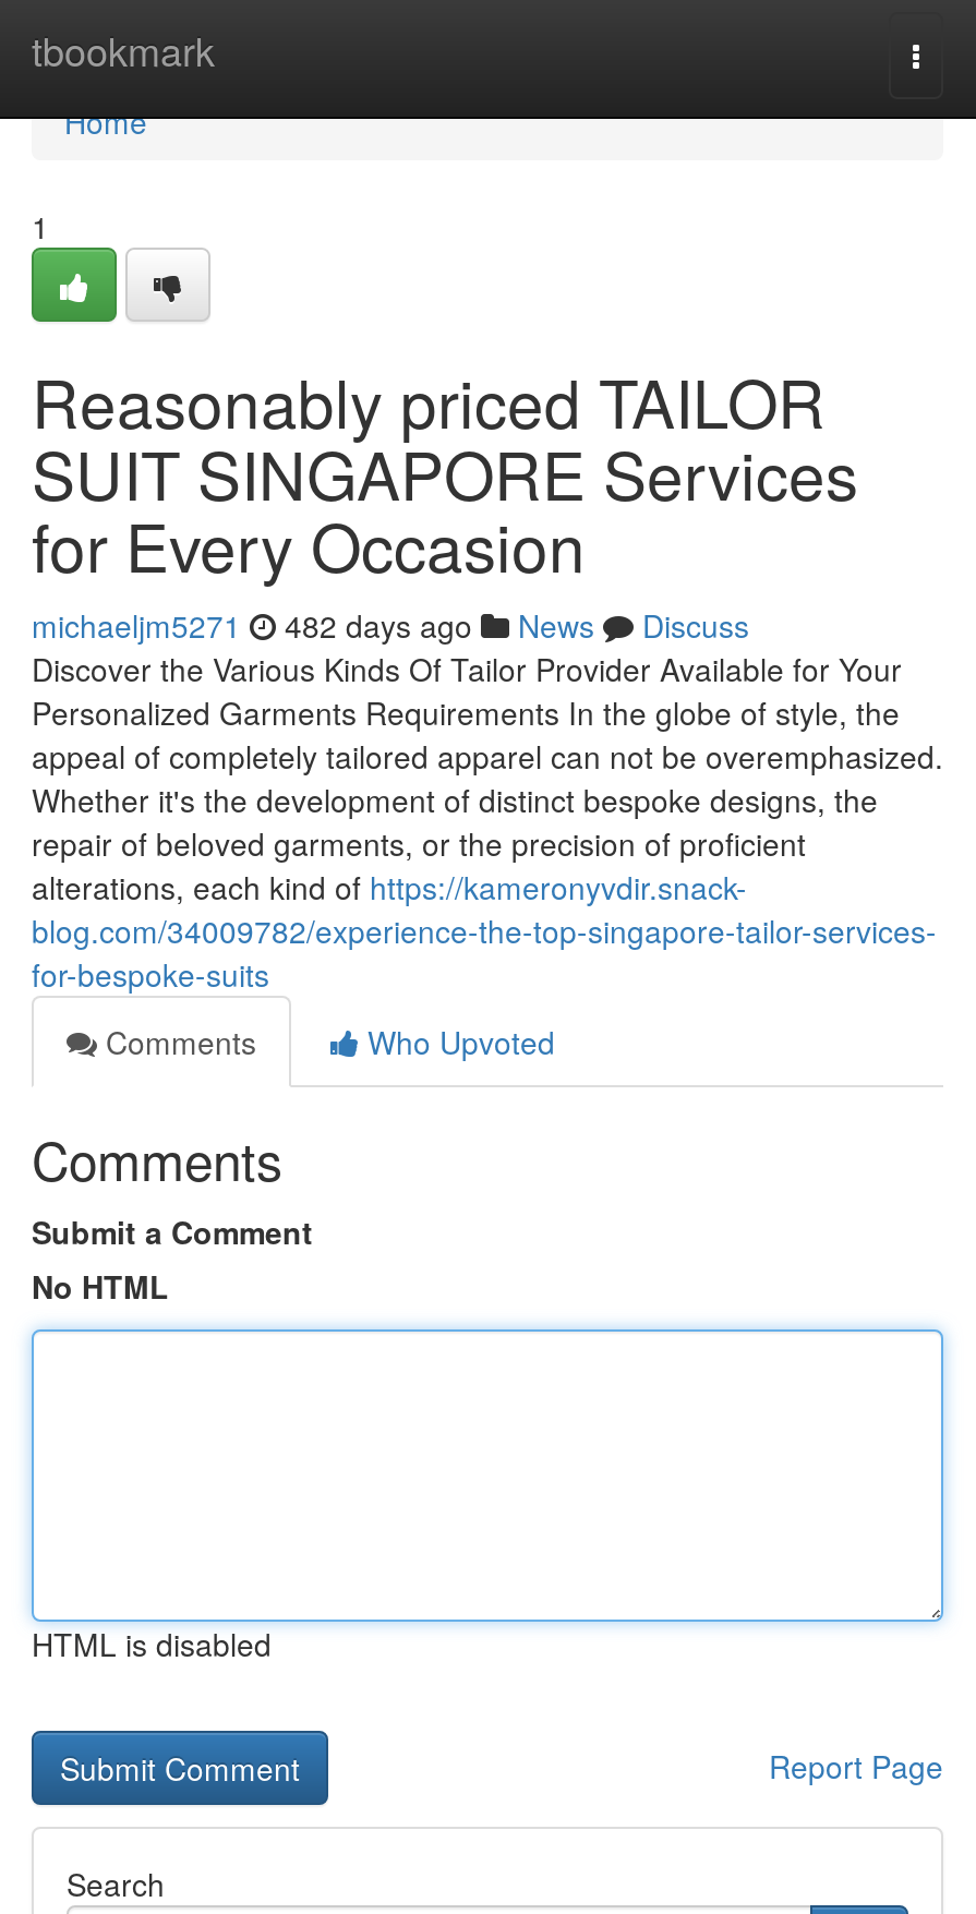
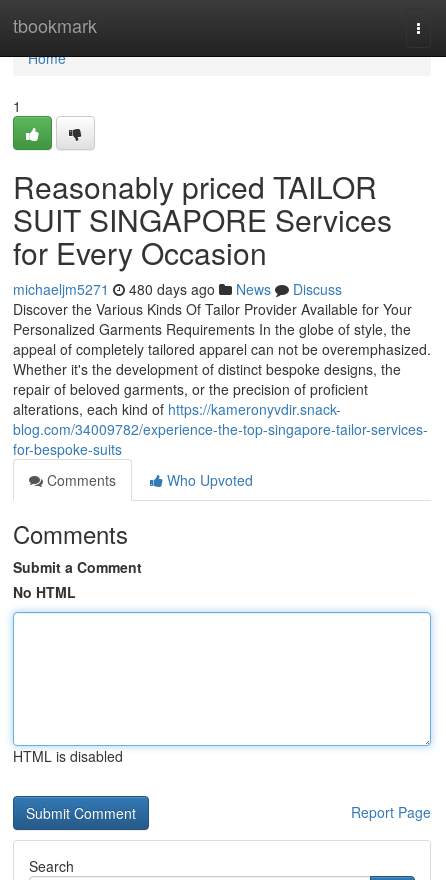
- michaeljm5271 482 days ago News Discuss
+ michaeljm5271 480 days ago News Discuss
